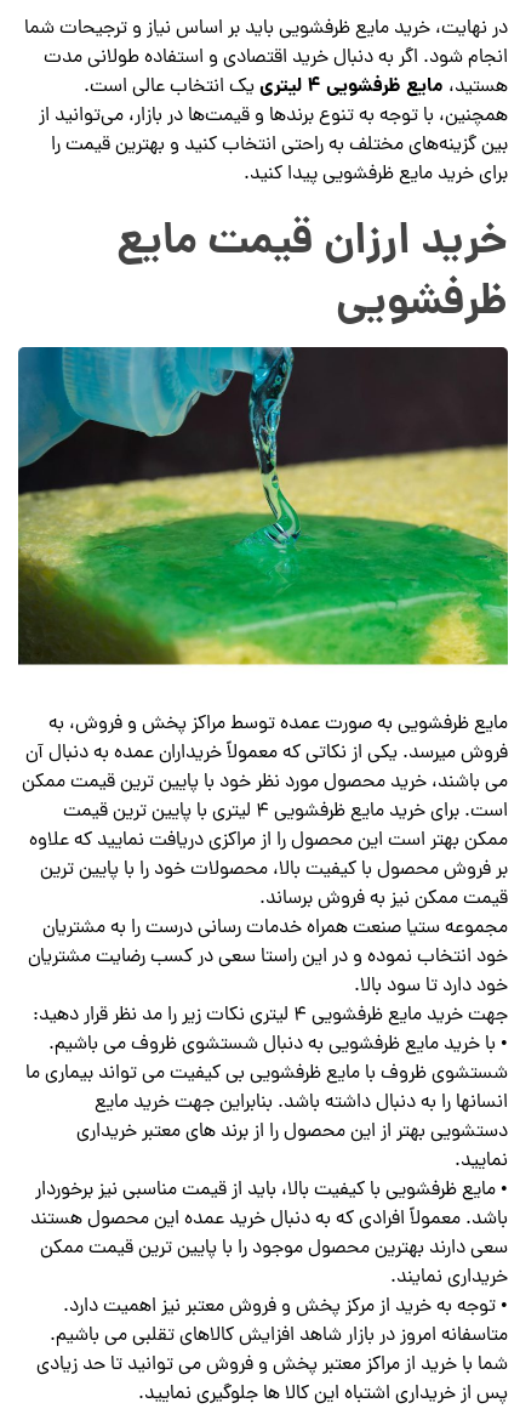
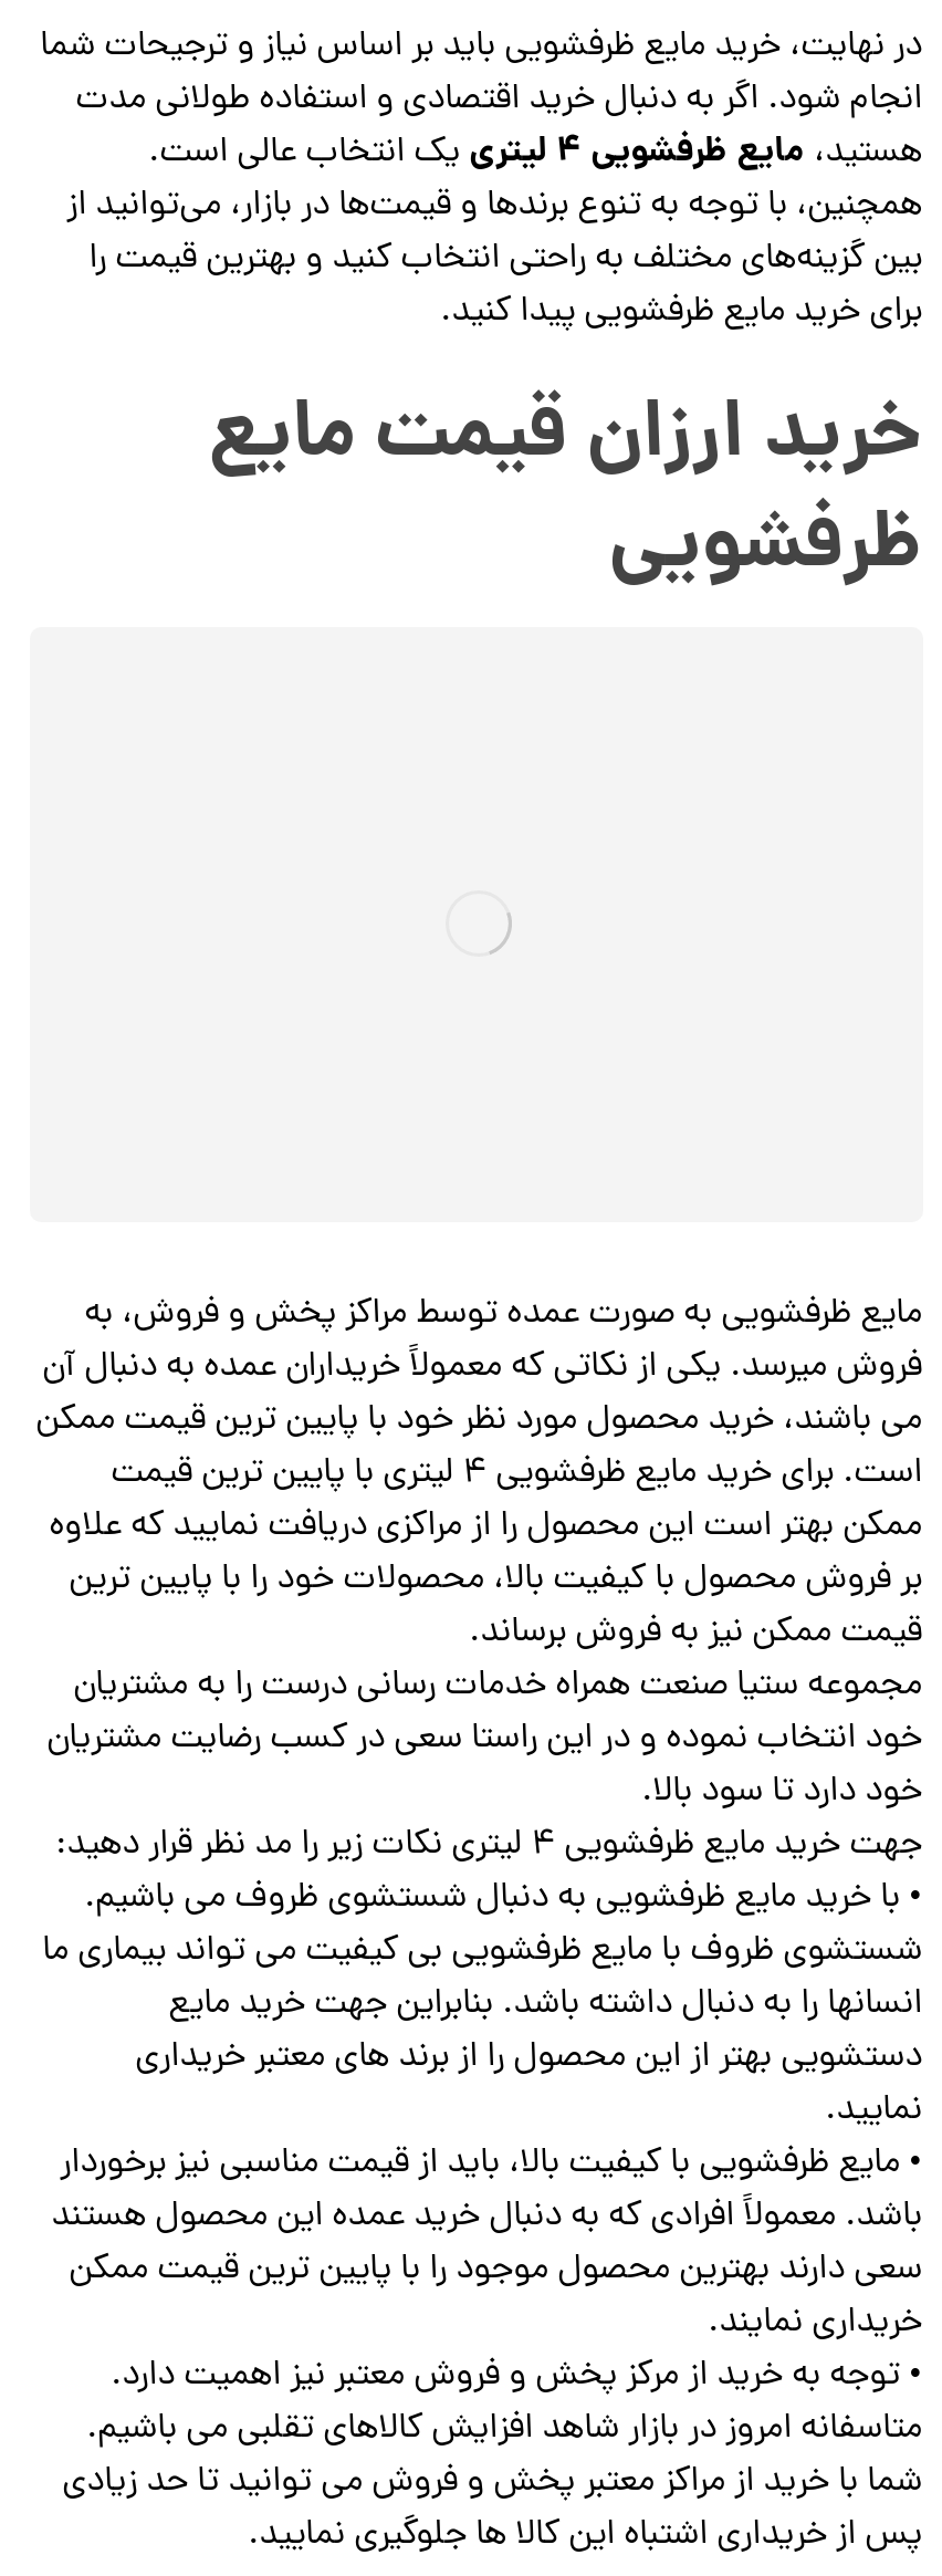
- [image]
